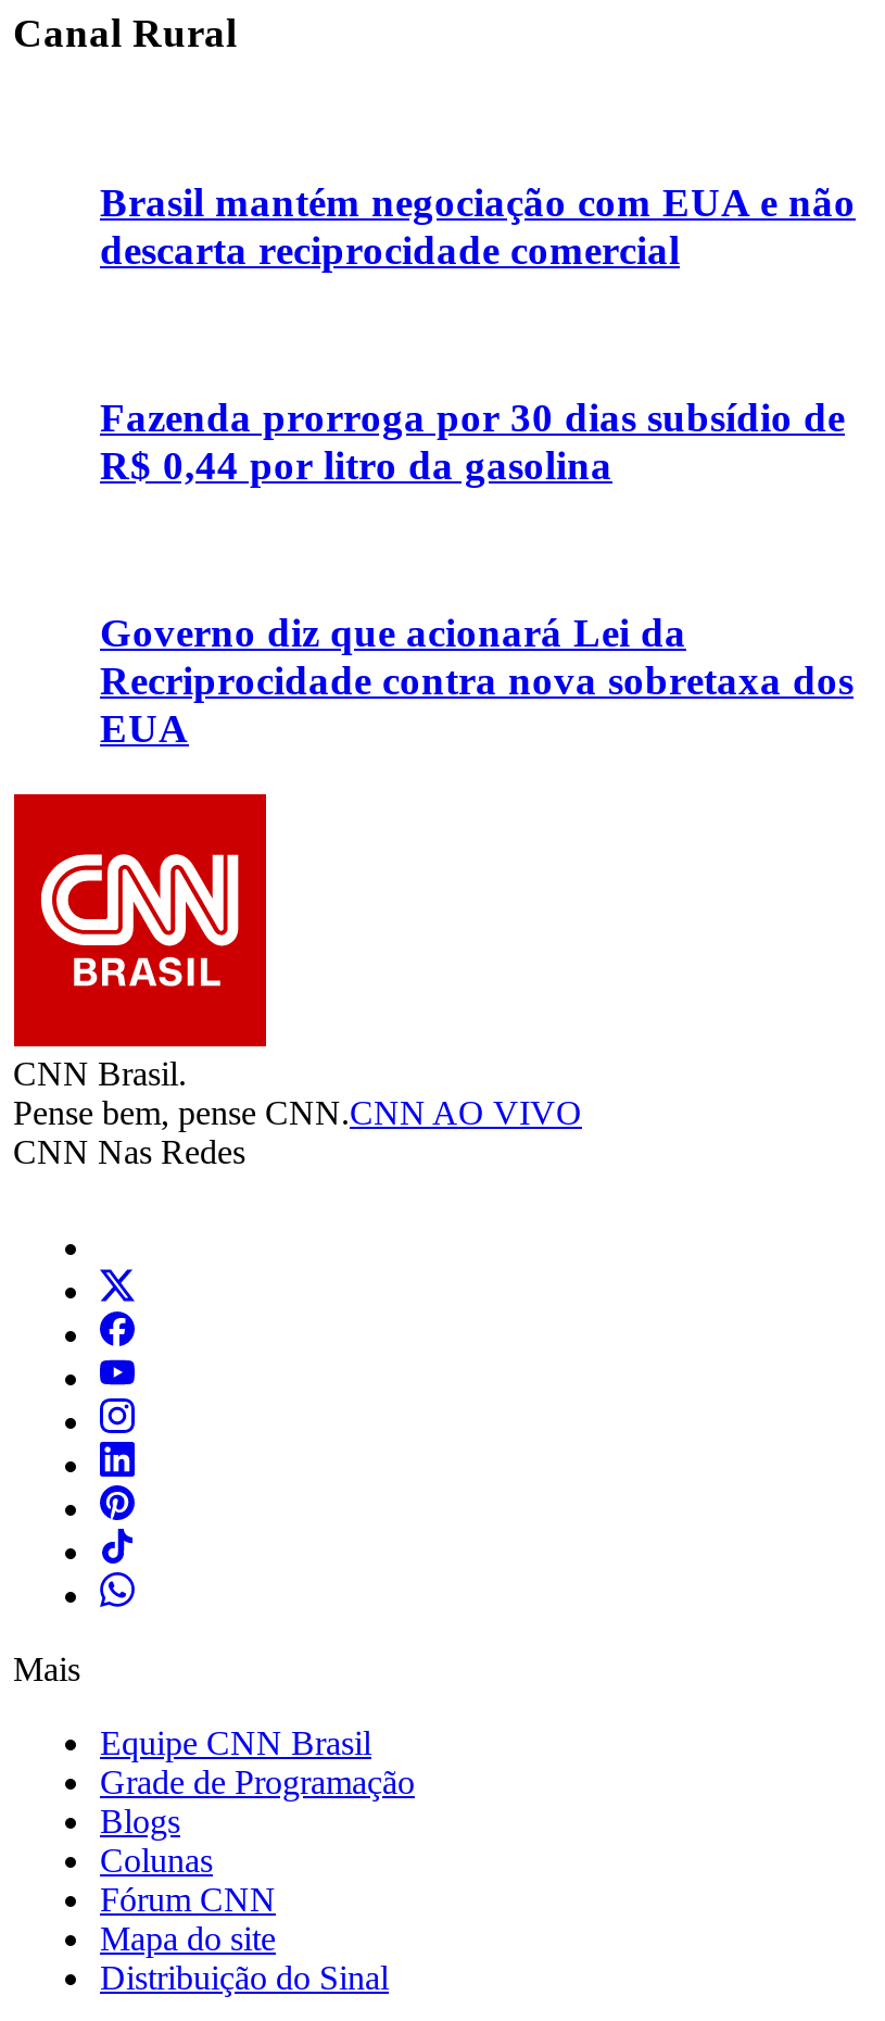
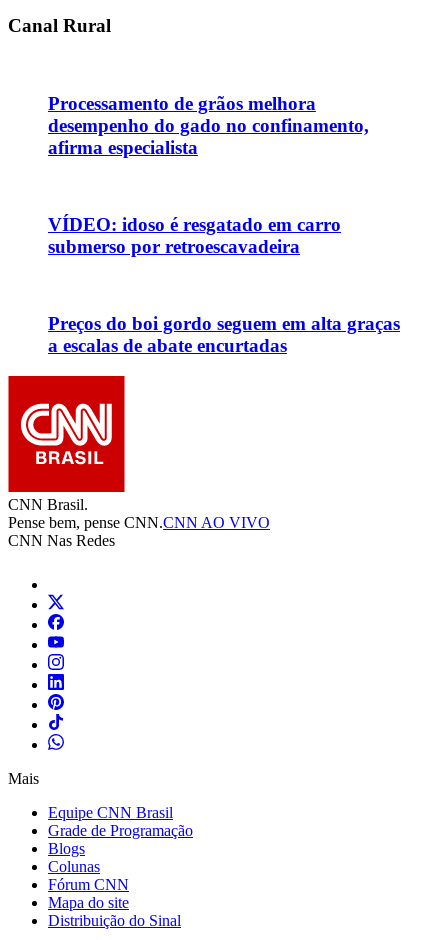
- Brasil mantém negociação com EUA e não
- descarta reciprocidade comercial
+ Processamento de grãos melhora
+ desempenho do gado no confinamento,
+ afirma especialista

- Fazenda prorroga por 30 dias subsídio de
- R$ 0,44 por litro da gasolina
+ VÍDEO: idoso é resgatado em carro
+ submerso por retroescavadeira

- Governo diz que acionará Lei da
- Recriprocidade contra nova sobretaxa dos
- EUA
+ Preços do boi gordo seguem em alta graças
+ a escalas de abate encurtadas
